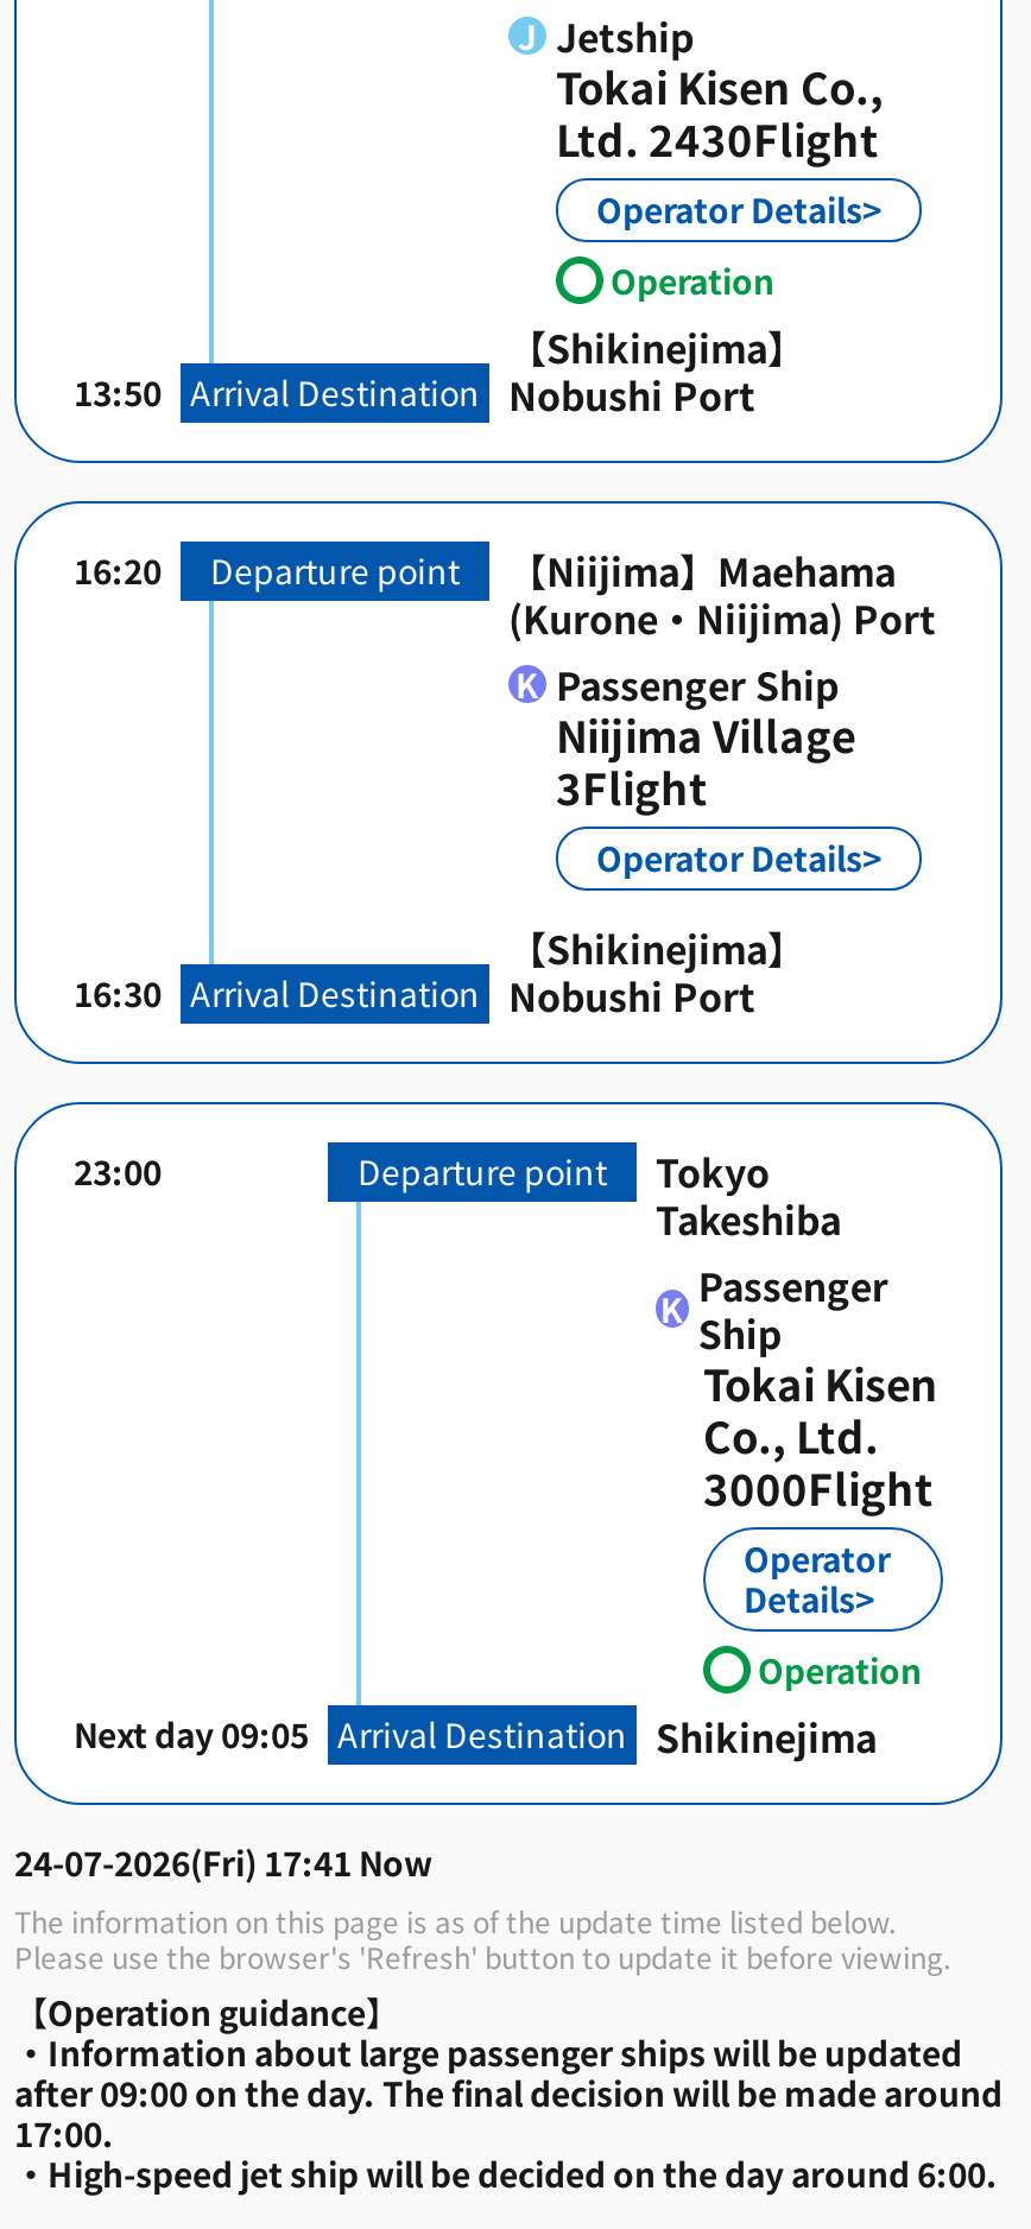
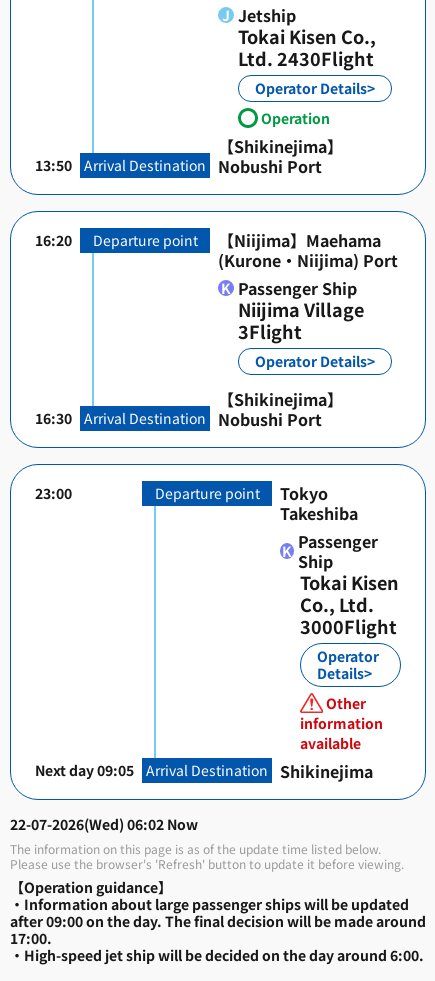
- Operation
+ Other
+ information
+ available

- 24-07-2026(Fri) 17:41 Now
+ 22-07-2026(Wed) 06:02 Now
